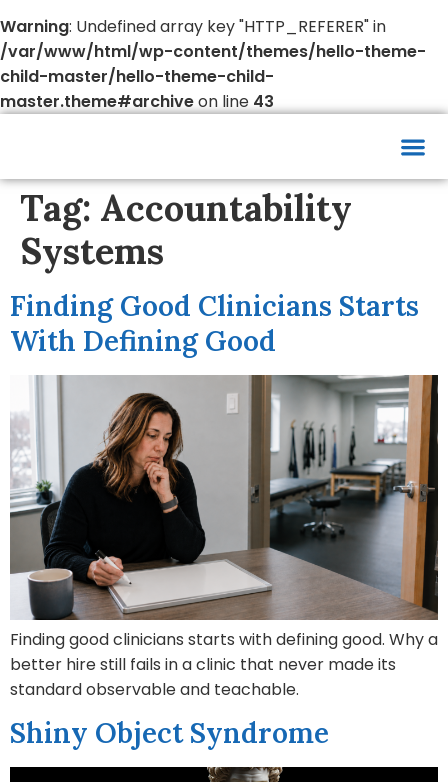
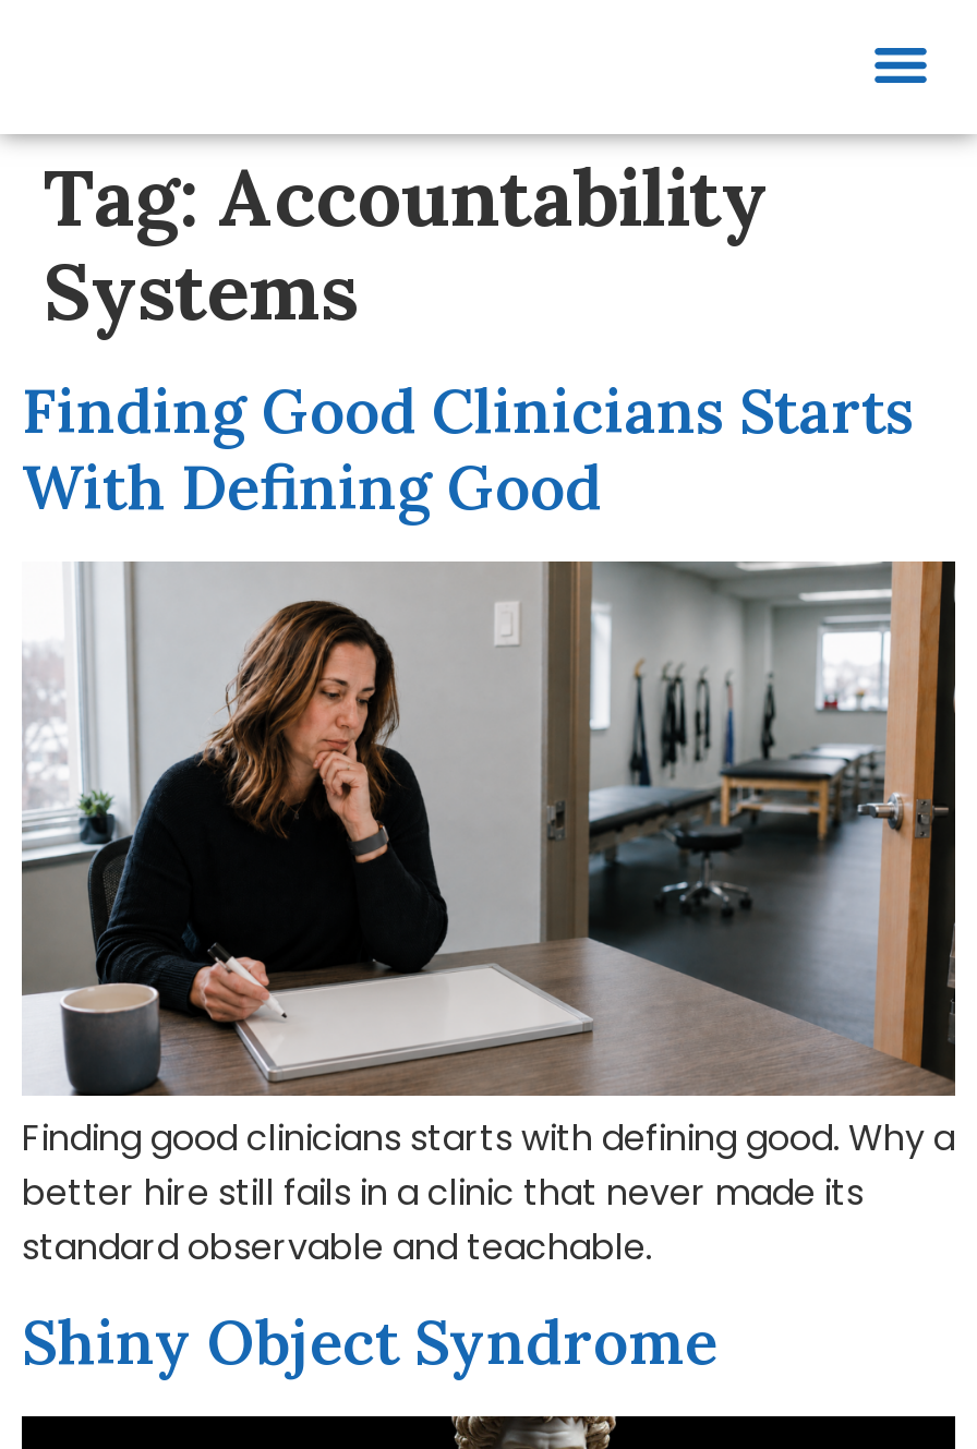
- Warning: Undefined array key "HTTP_REFERER" in
- /var/www/html/wp-content/themes/hello-theme-
- child-master/hello-theme-child-
- master.theme#archive on line 43
